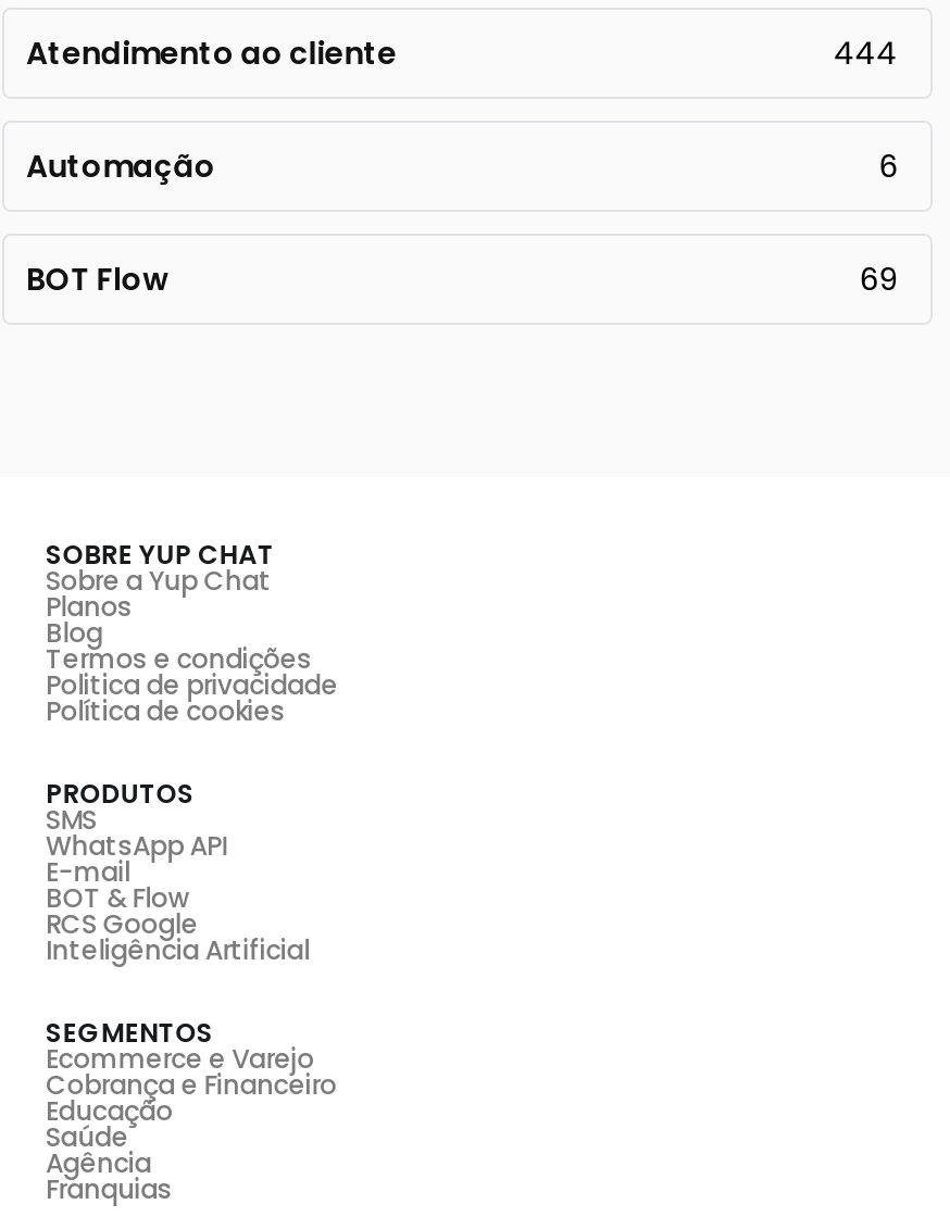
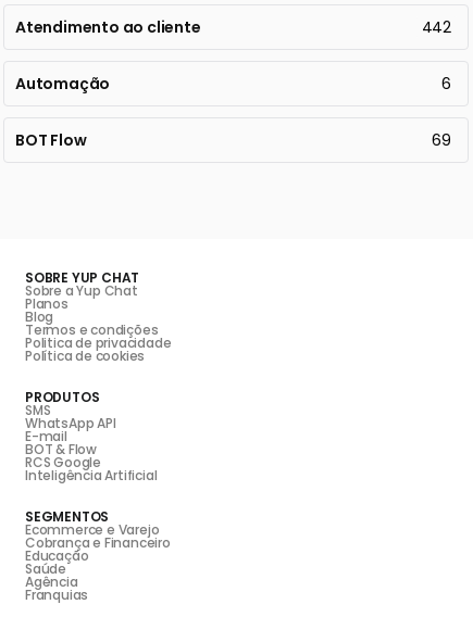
- 444
+ 442
